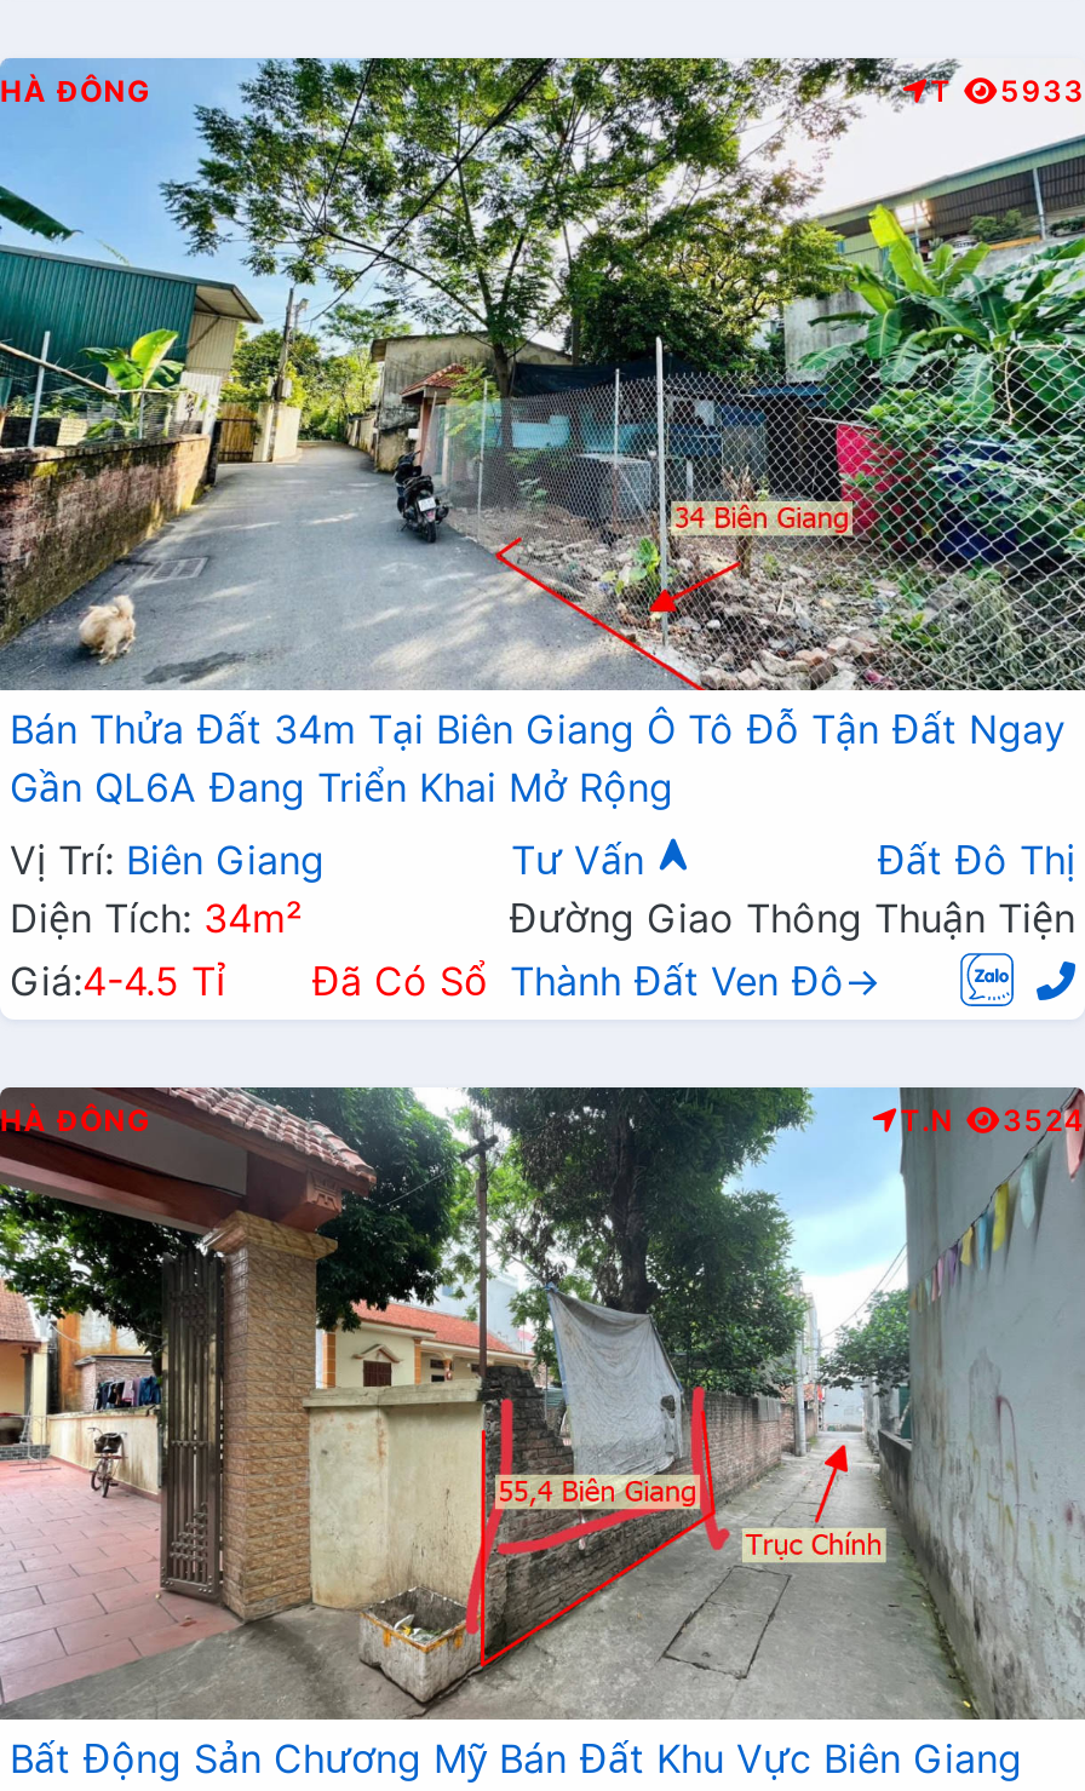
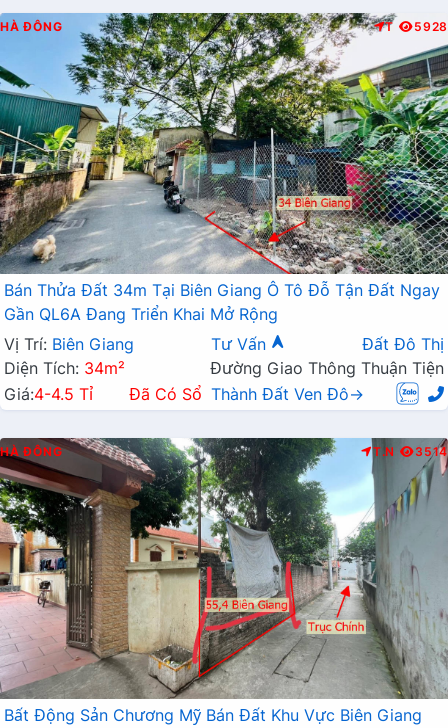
- 5933
+ 5928

- 3524
+ 3514
